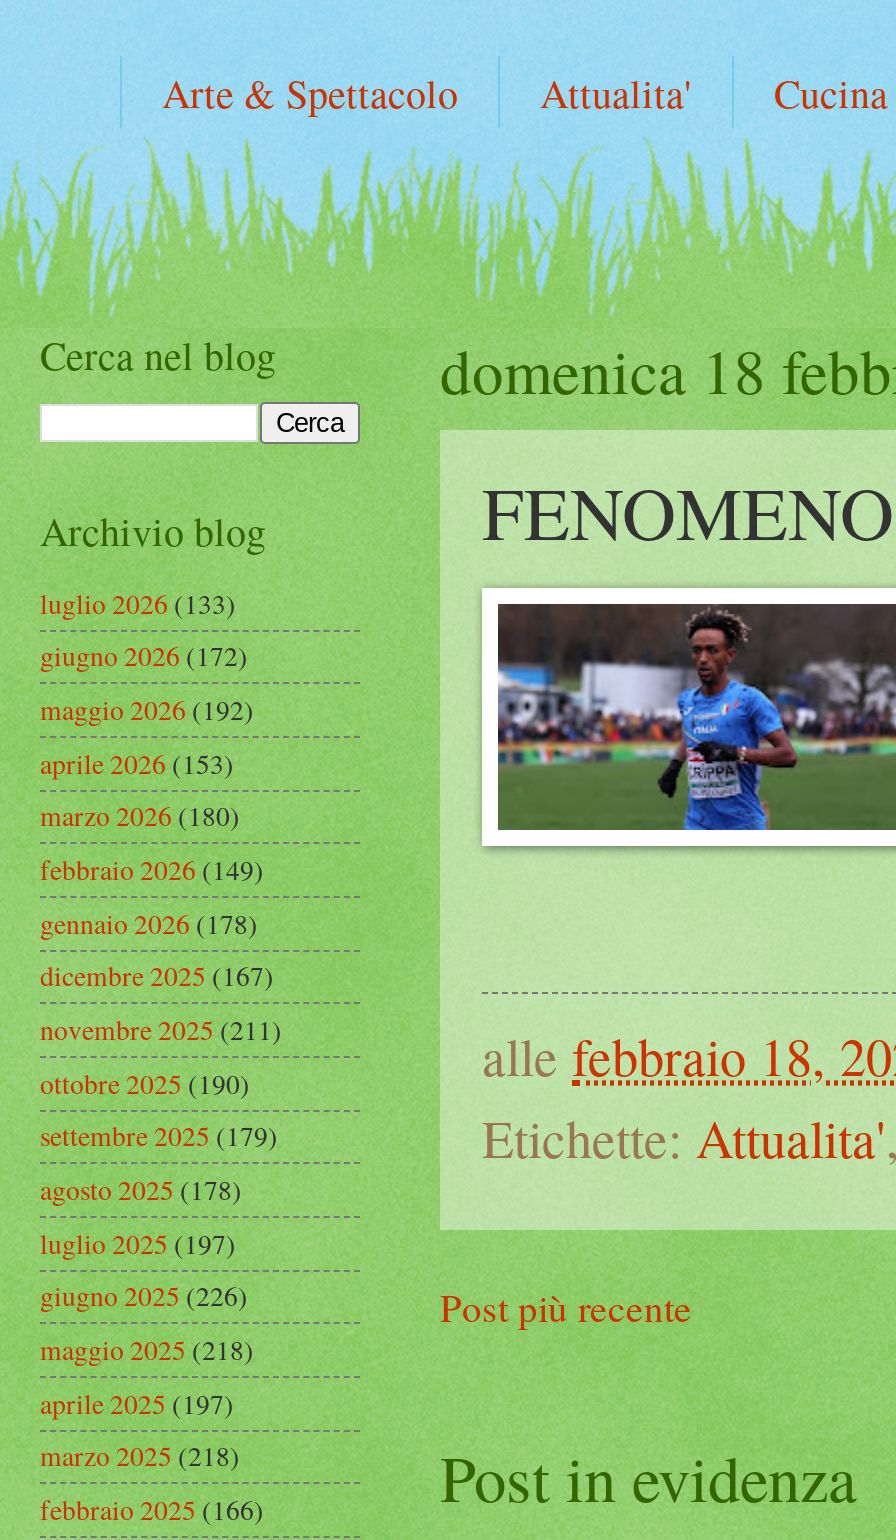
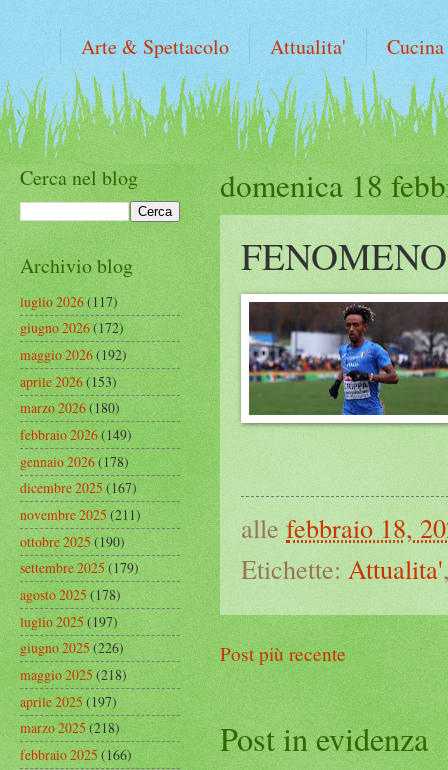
- luglio 2026 (133)
+ luglio 2026 (117)
